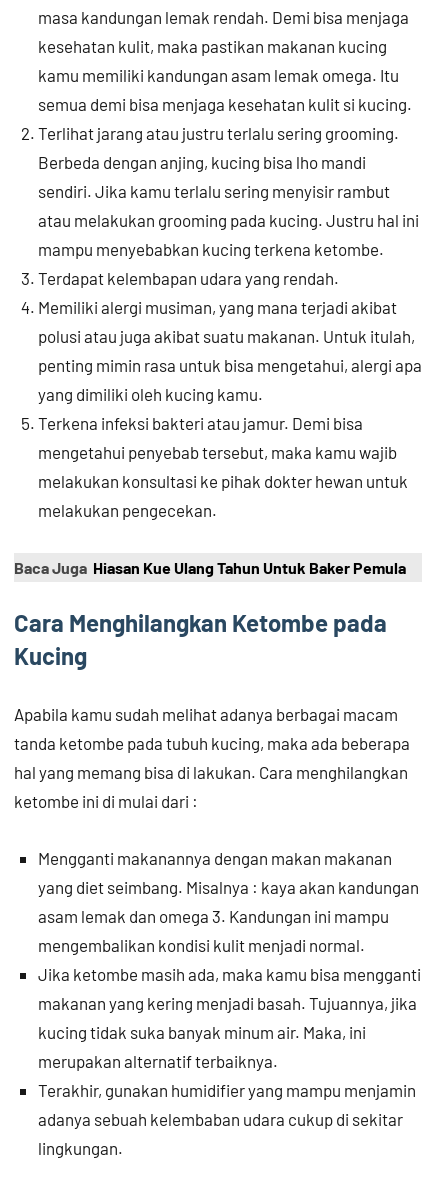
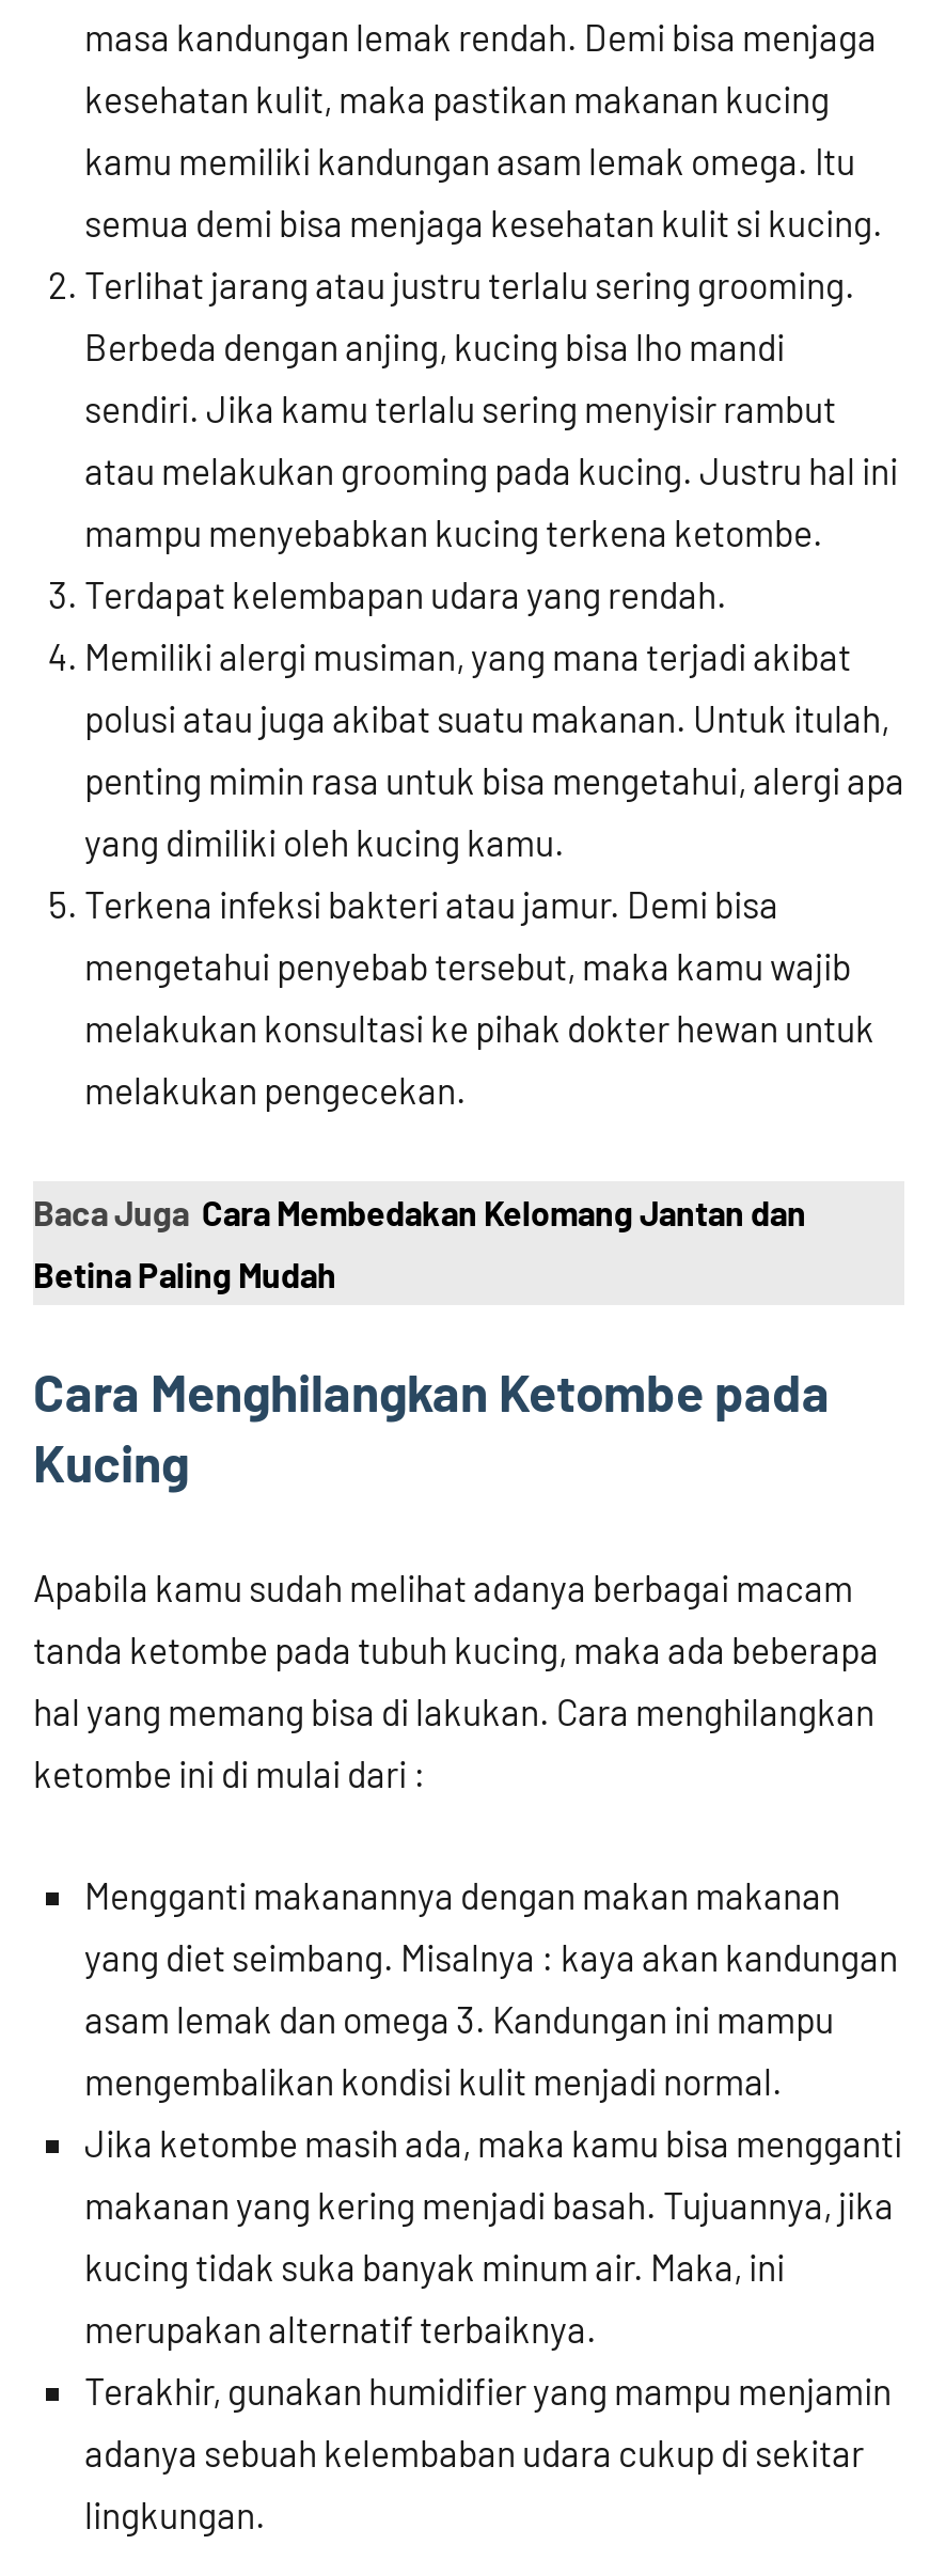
- Baca Juga Hiasan Kue Ulang Tahun Untuk Baker Pemula
+ Baca Juga Cara Membedakan Kelomang Jantan dan
+ Betina Paling Mudah
